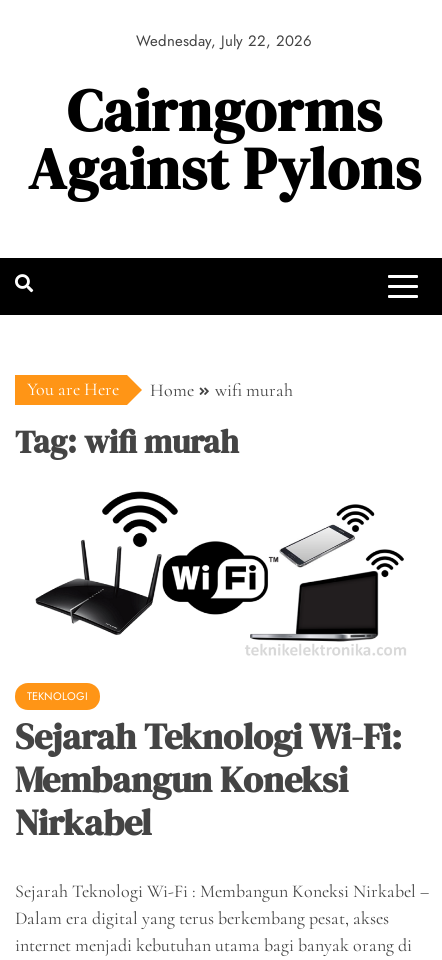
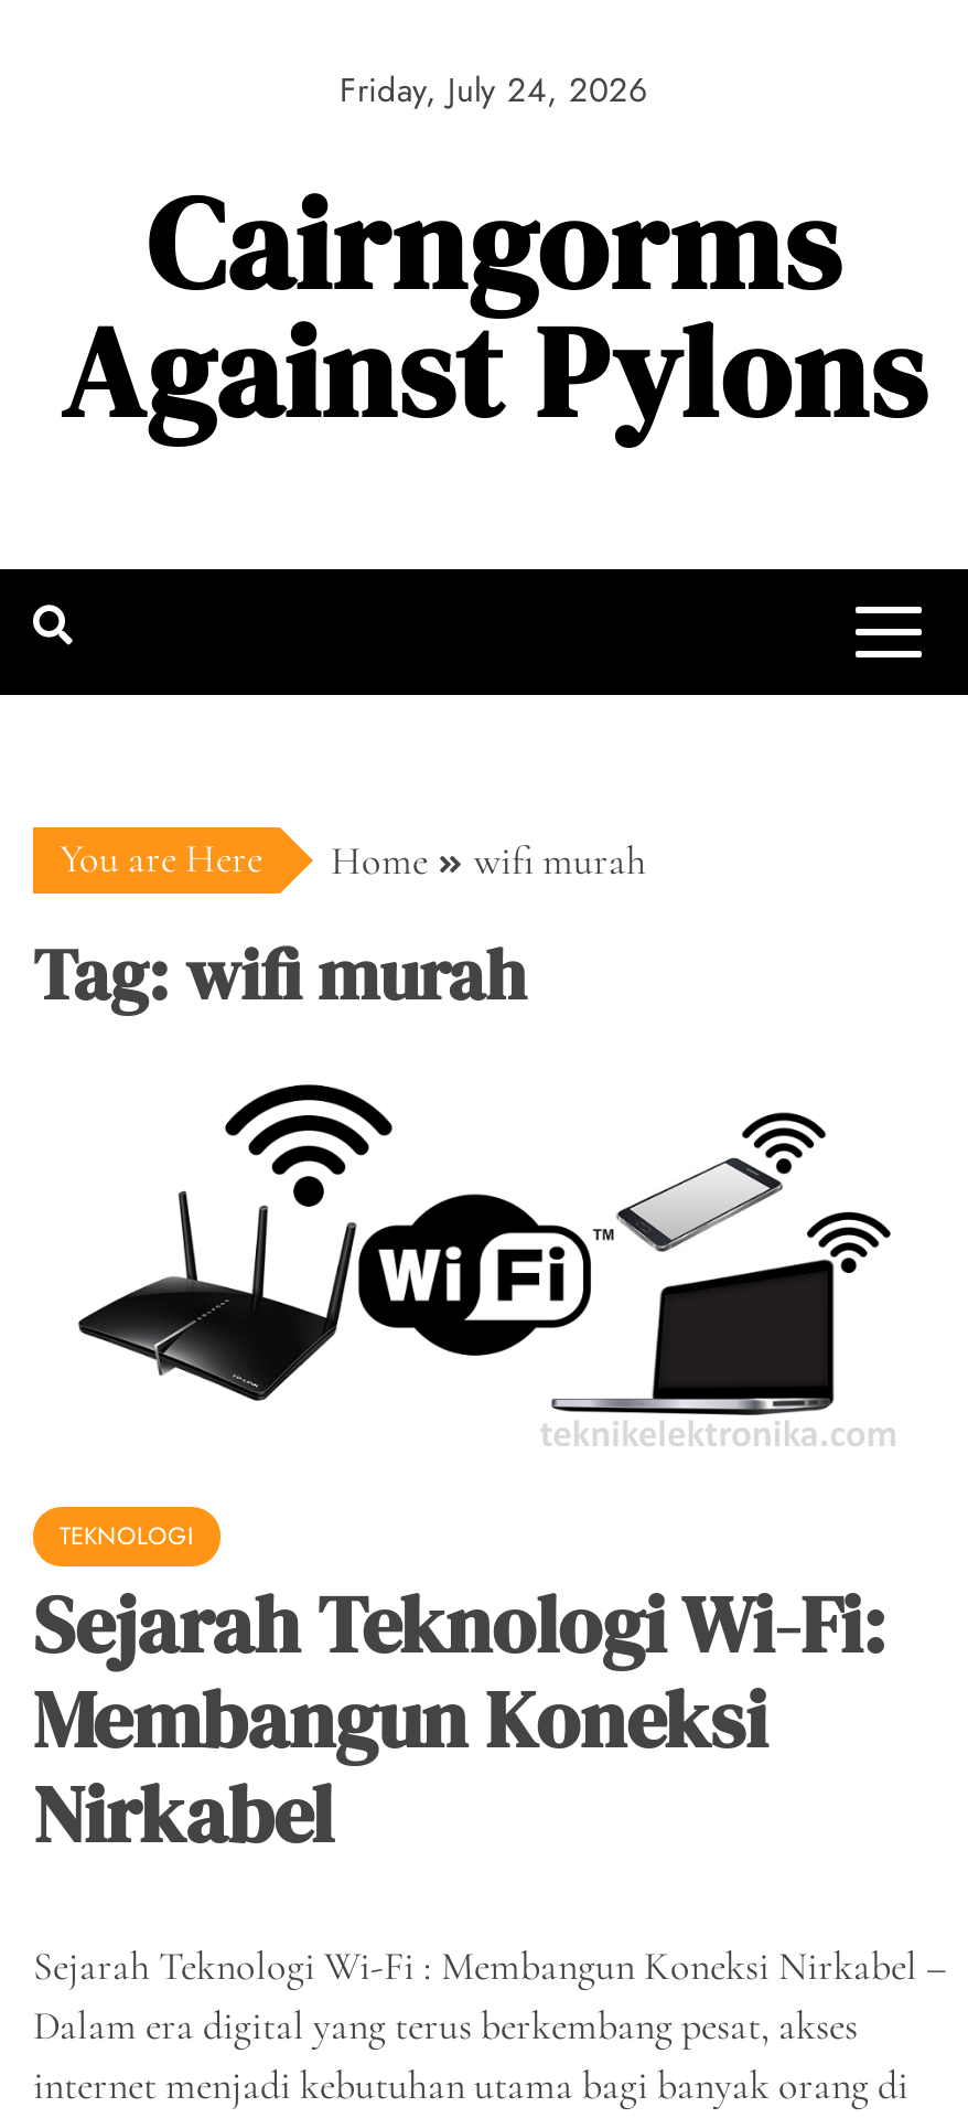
- Wednesday, July 22, 2026
+ Friday, July 24, 2026
